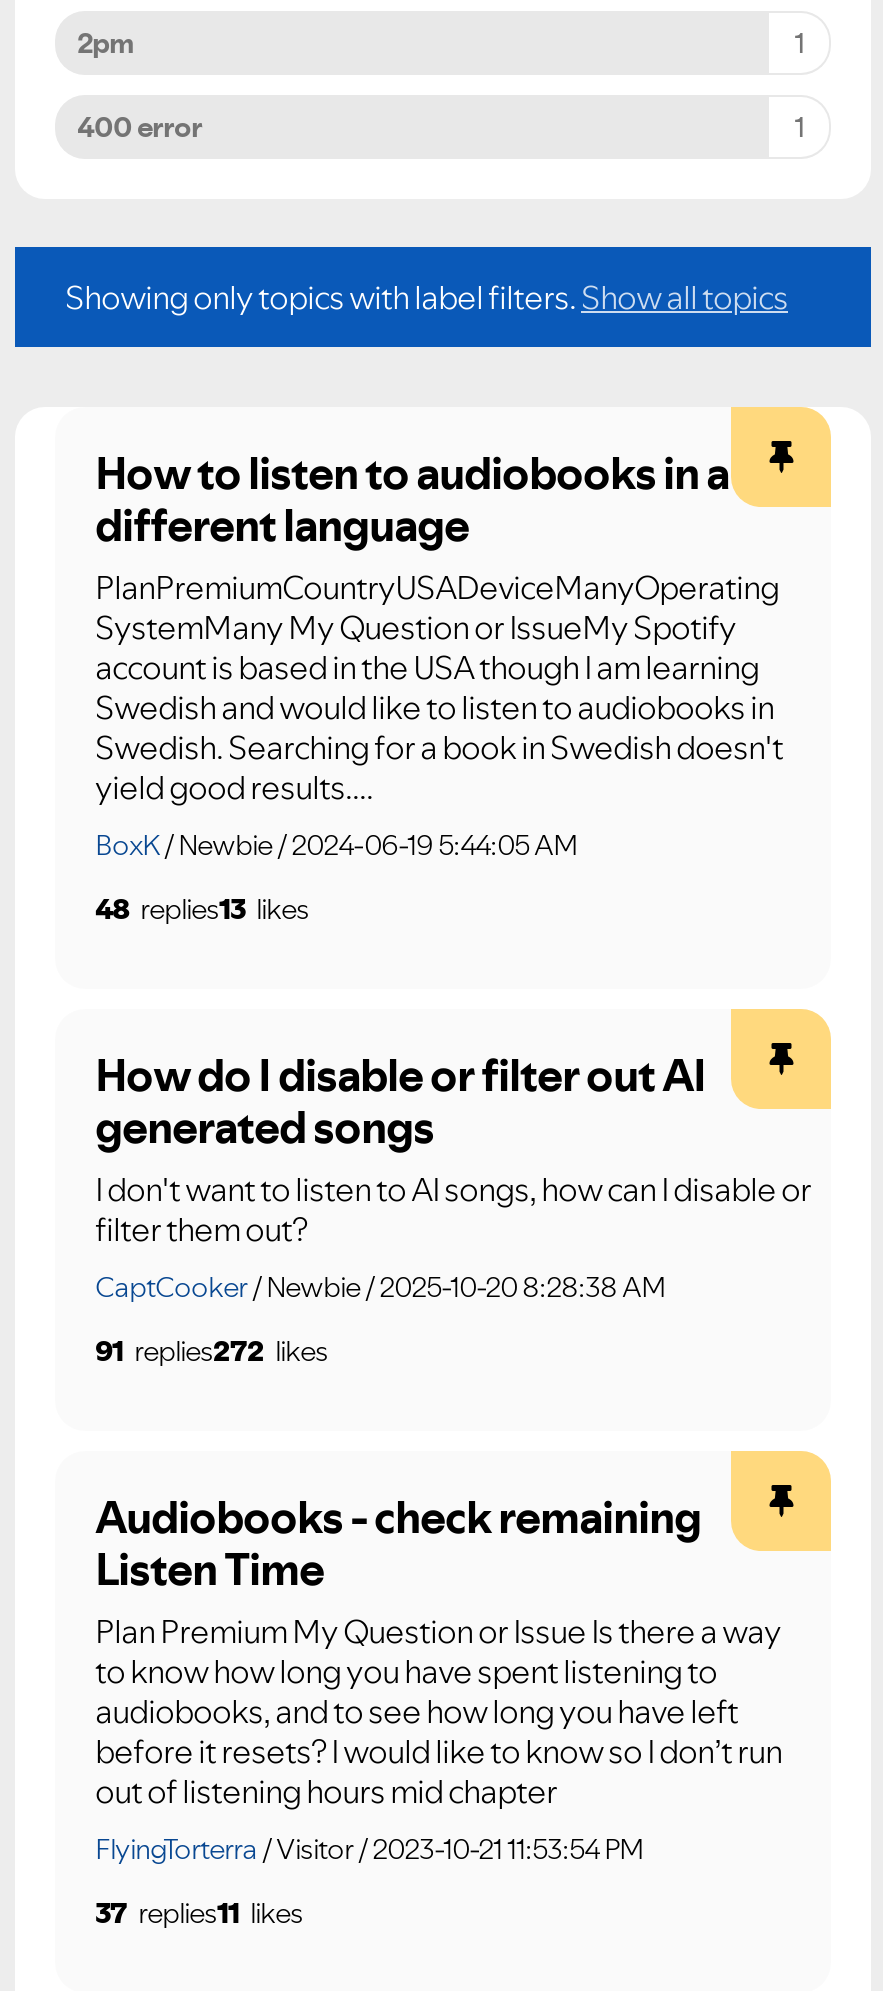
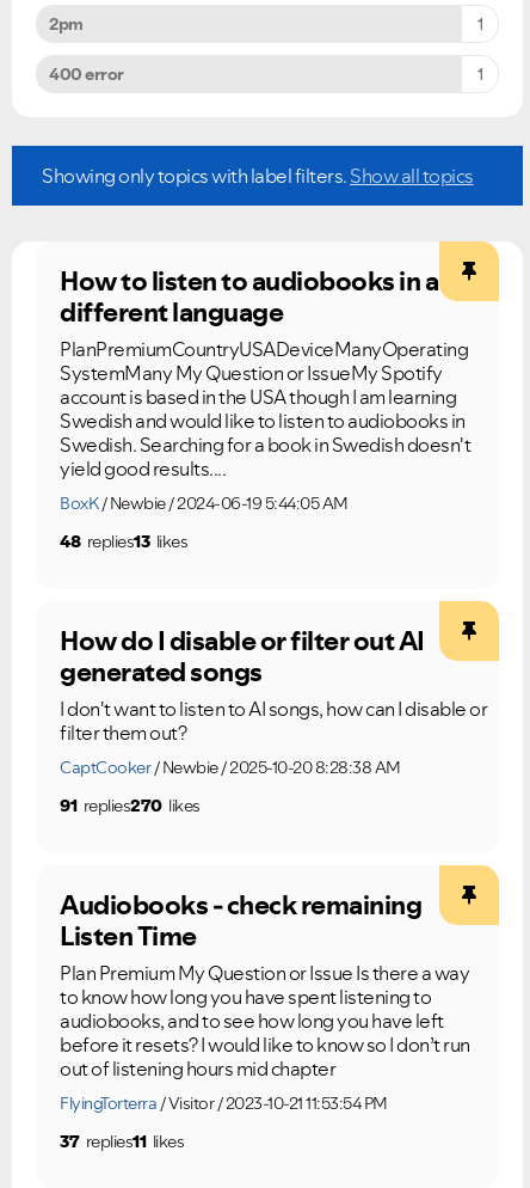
- 91 replies272 likes
+ 91 replies270 likes
